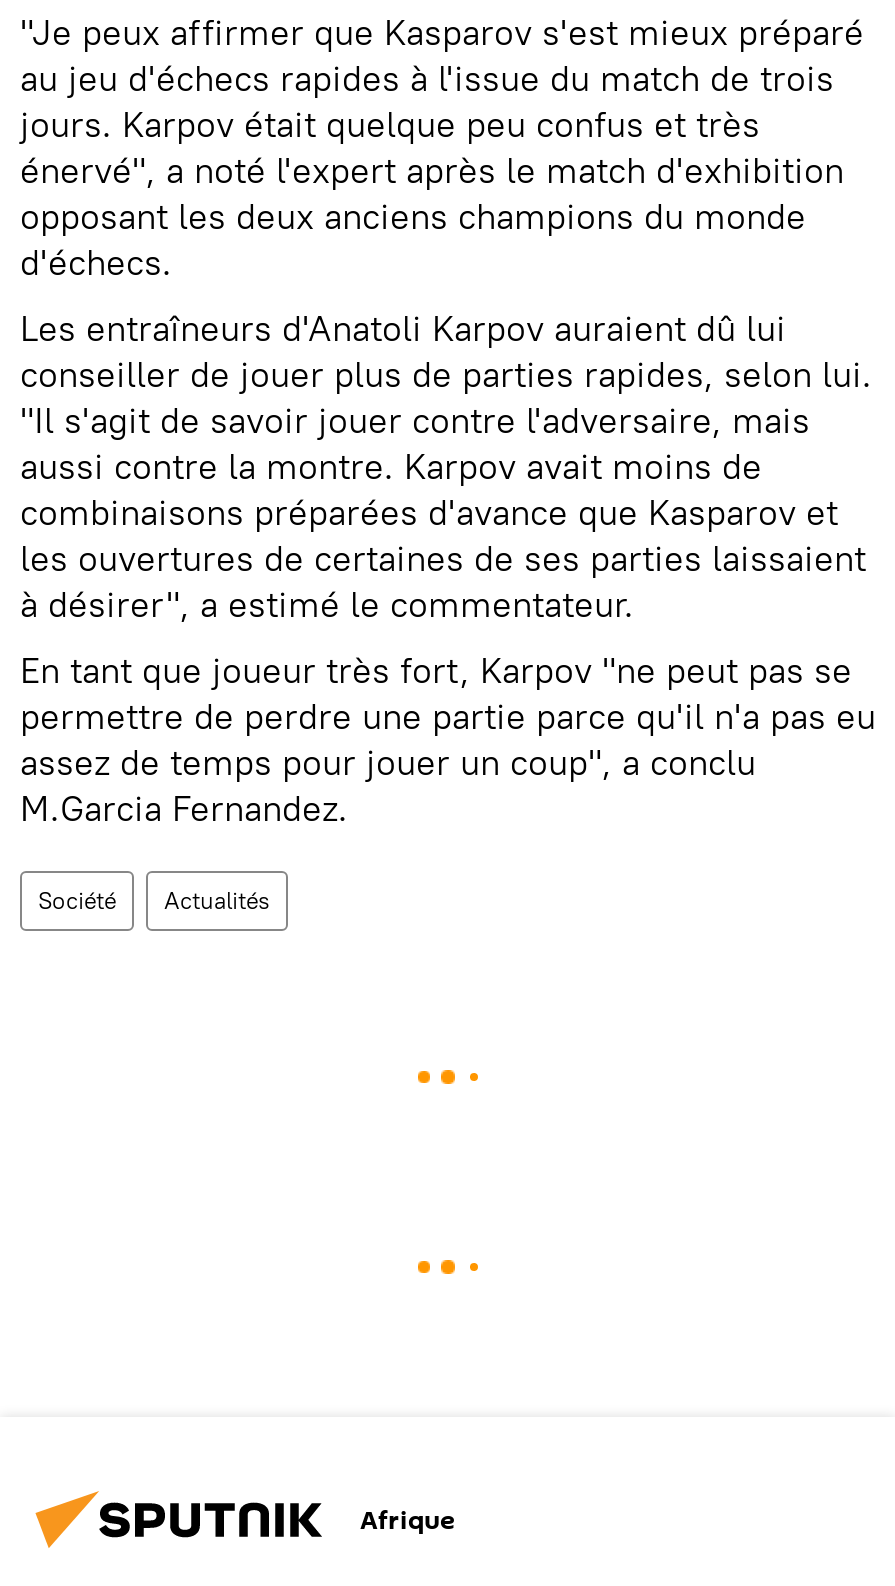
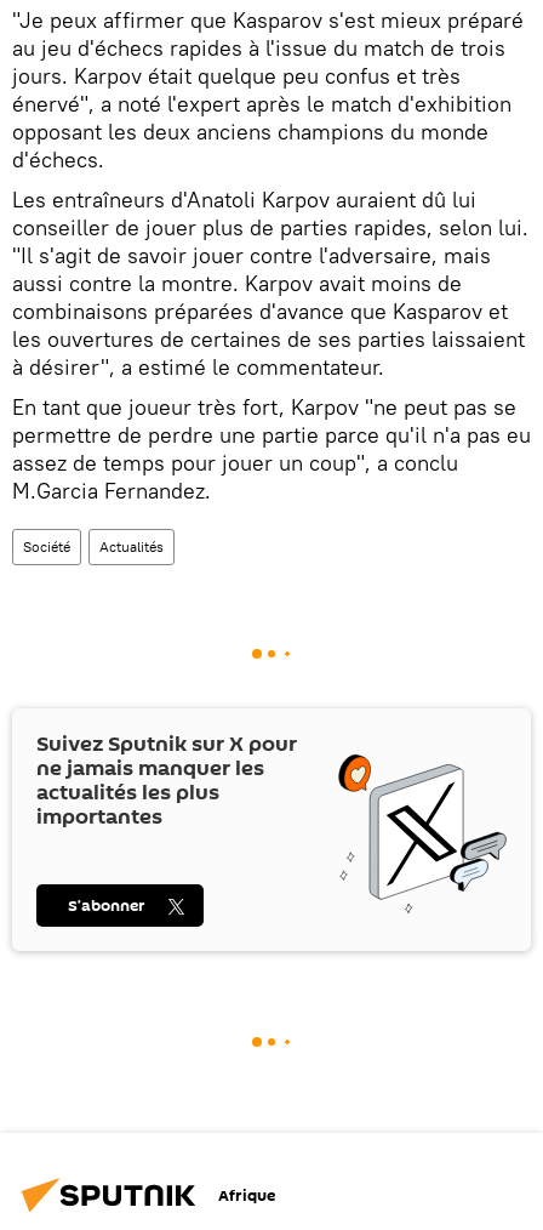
+ [image]
+ Suivez Sputnik surX pour
+ ne jamais manquer les
+ actualités les plus
+ importantes
+ S’abonner
